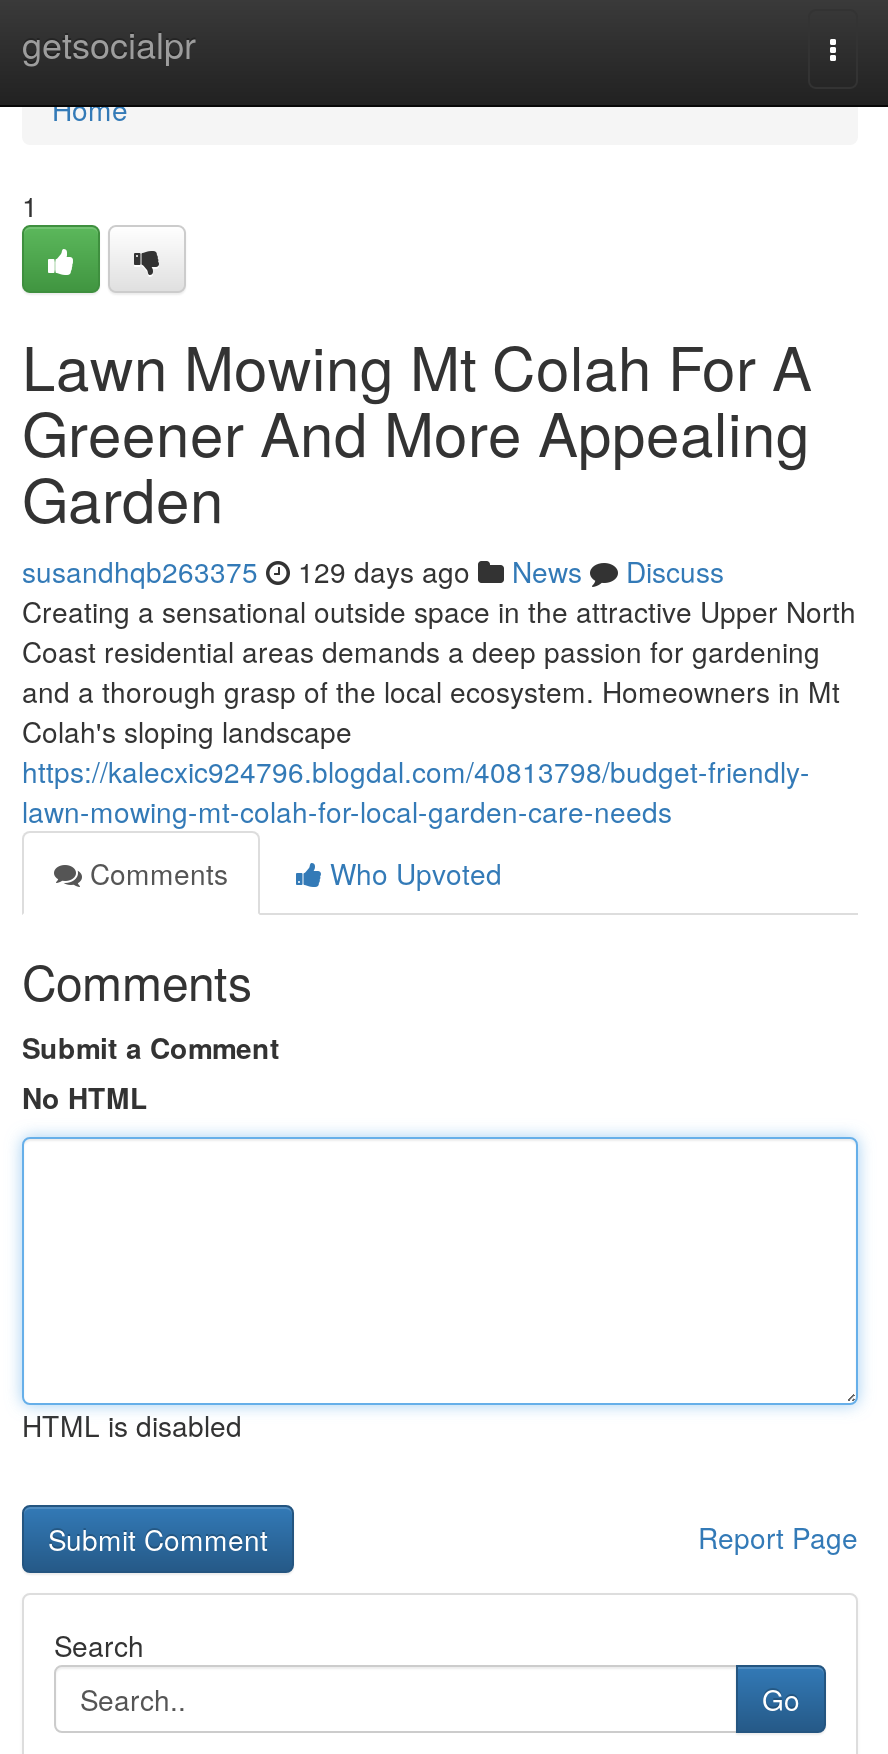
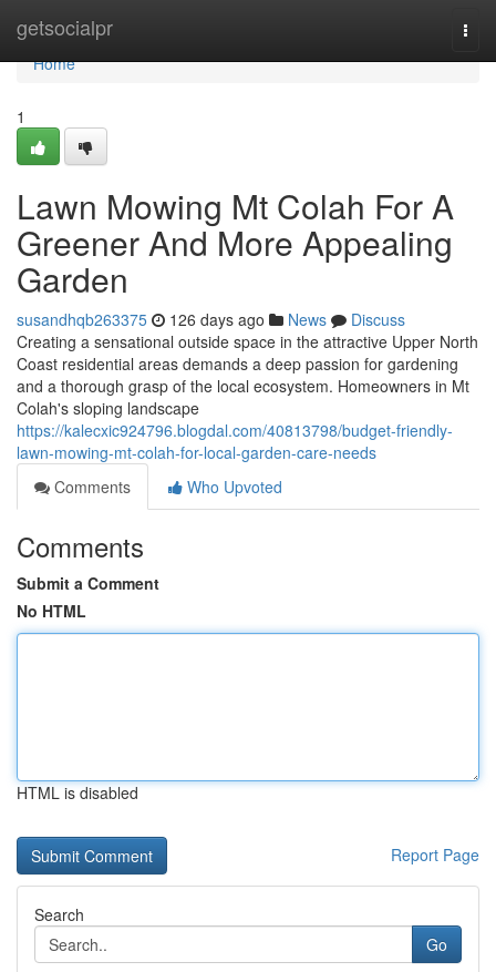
- susandhqb263375 129 days ago News Discuss
+ susandhqb263375 126 days ago News Discuss
